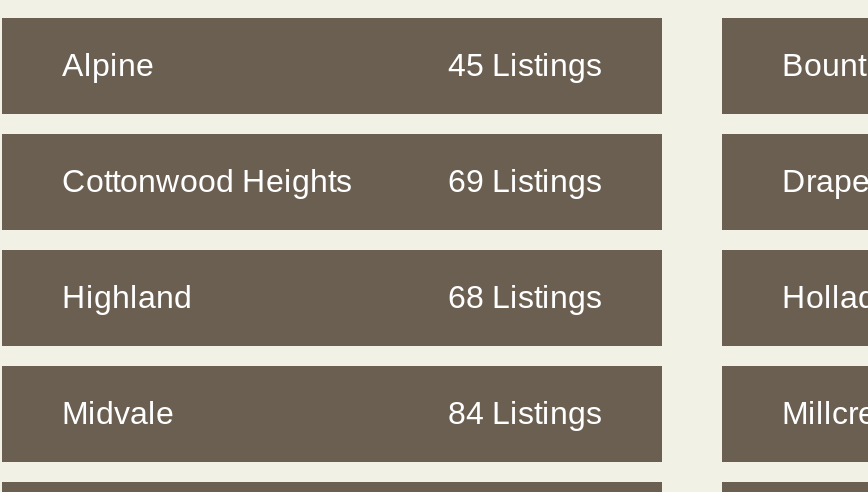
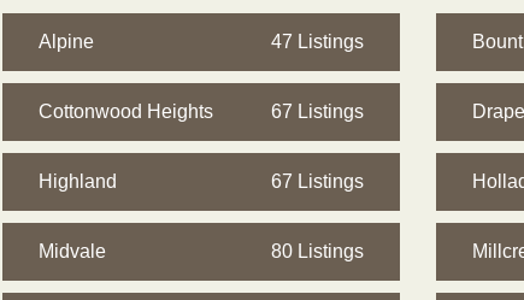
- 45 Listings
+ 47 Listings

- 69 Listings
+ 67 Listings

- 68 Listings
+ 67 Listings

- 84 Listings
+ 80 Listings
